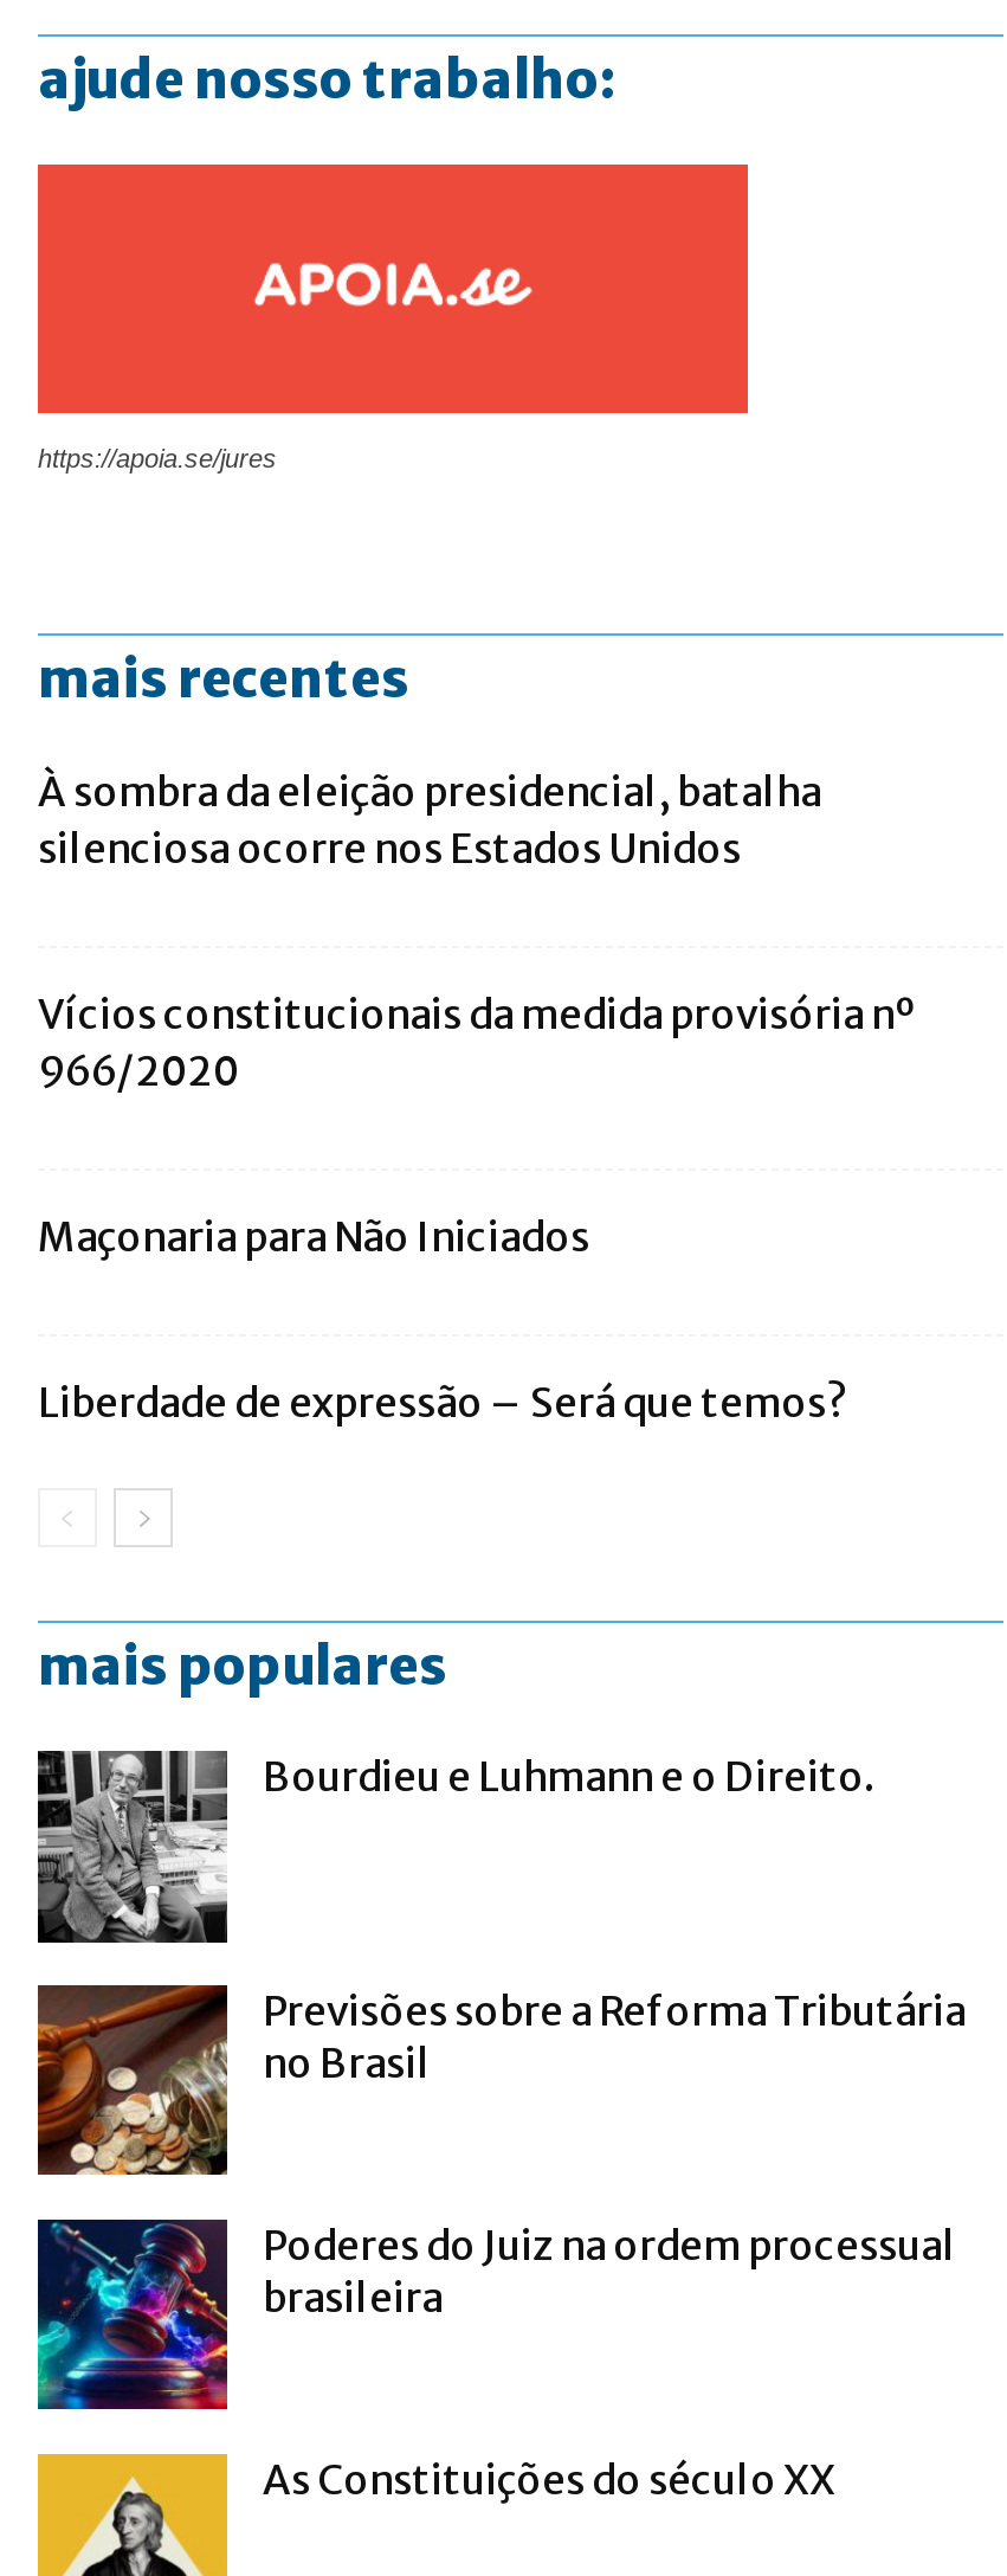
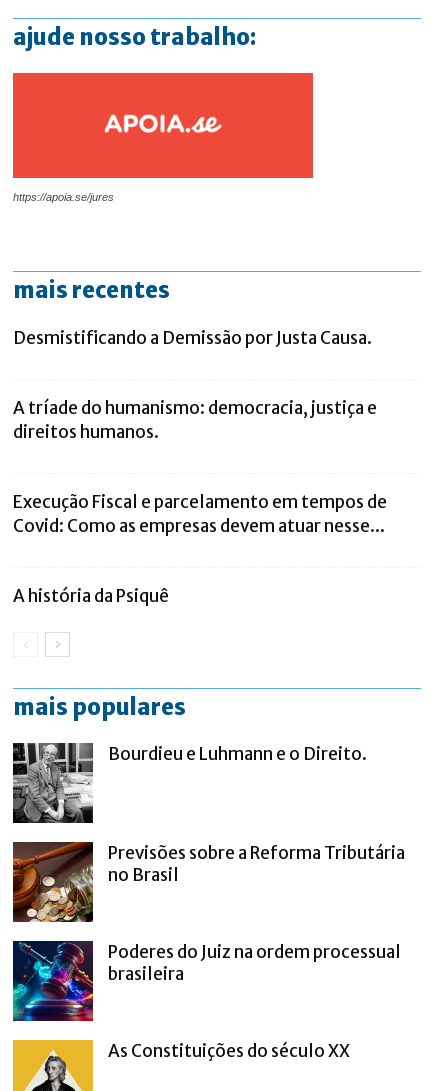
- À sombra da eleição presidencial, batalha
- silenciosa ocorre nos Estados Unidos
+ Desmistificando a Demissão por Justa Causa.

- Vícios constitucionais da medida provisória nº
- 966/2020
+ A tríade do humanismo: democracia, justiça e
+ direitos humanos.

- Maçonaria para Não Iniciados
+ Execução Fiscal e parcelamento em tempos de
+ Covid: Como as empresas devem atuar nesse...

- Liberdade de expressão – Será que temos?
+ A história da Psiquê
